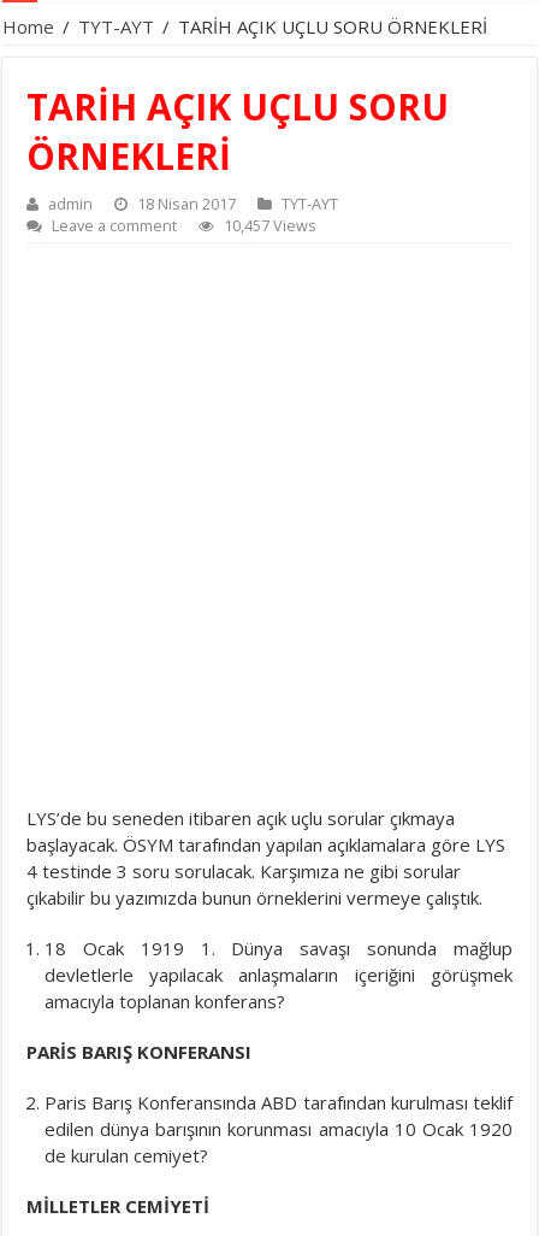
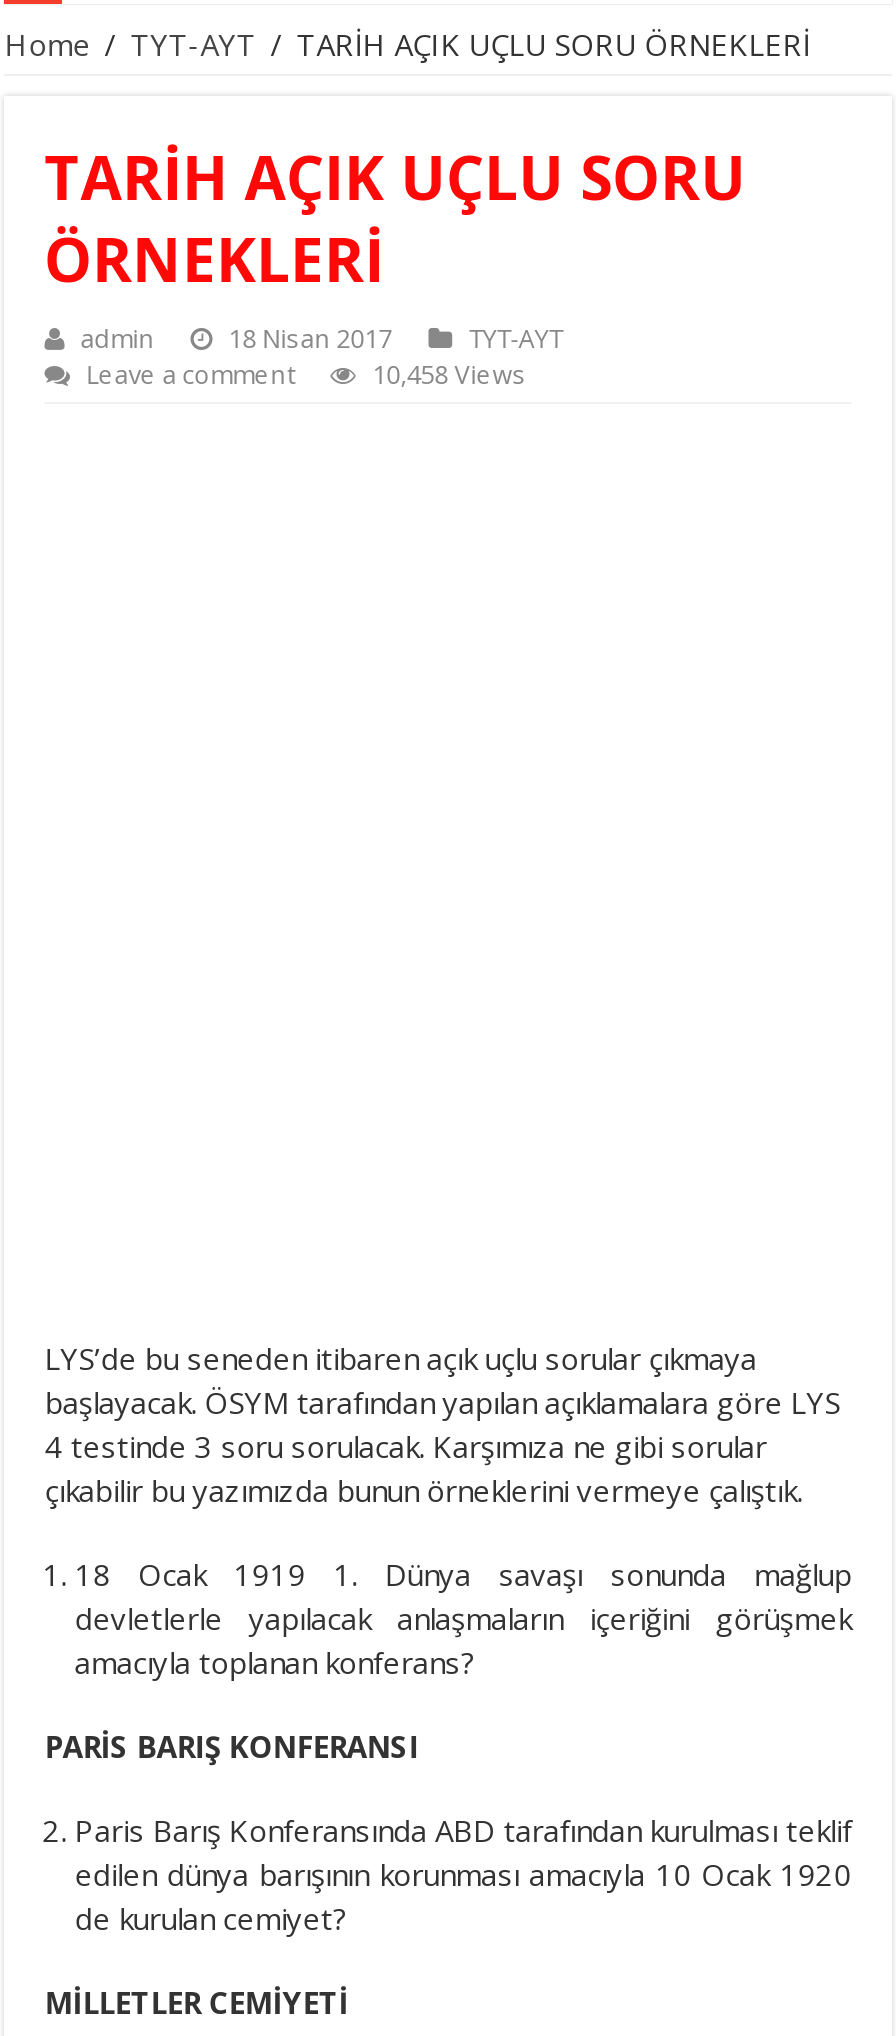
- 10,457 Views
+ 10,458 Views
